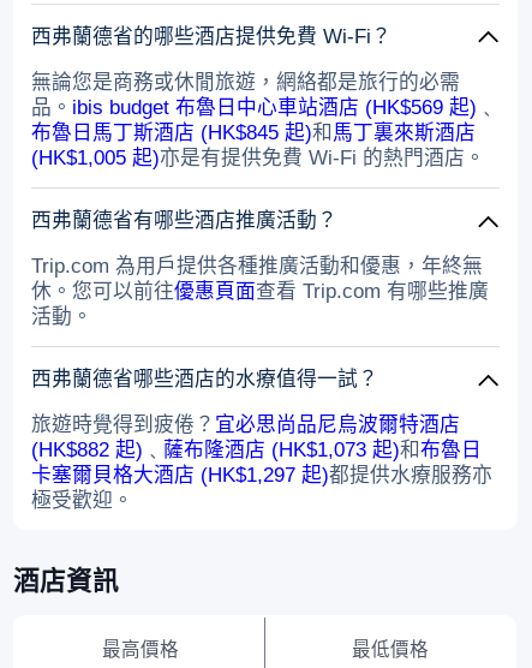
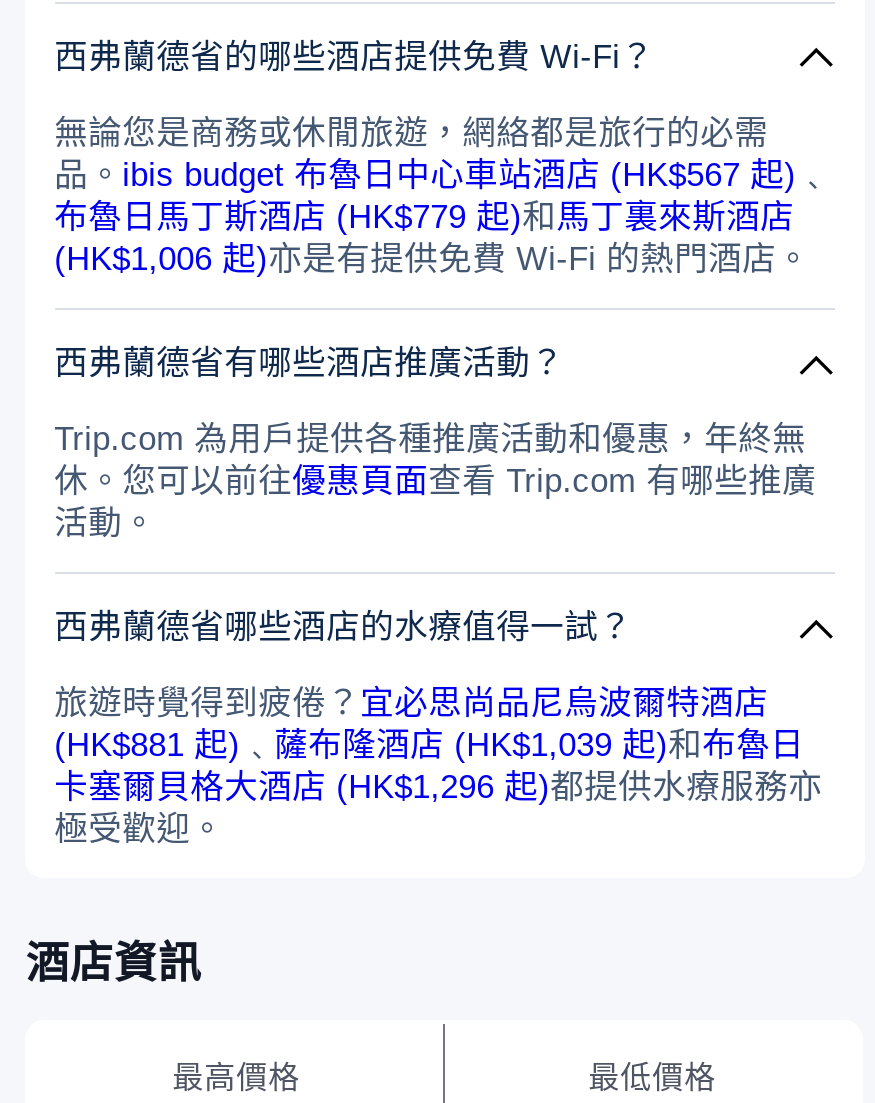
- 品。ibis budget 布魯日中心車站酒店 (HK$569 起) ﹑
+ 品。ibis budget 布魯日中心車站酒店 (HK$567 起) ﹑

- 布魯日馬丁斯酒店 (HK$845 起)和馬丁裏來斯酒店
+ 布魯日馬丁斯酒店 (HK$779 起)和馬丁裏來斯酒店

- (HK$1,005 起)亦是有提供免費 Wi-Fi 的熱門酒店。
+ (HK$1,006 起)亦是有提供免費 Wi-Fi 的熱門酒店。

- (HK$882 起) ﹑薩布隆酒店 (HK$1,073 起)和布魯日
+ (HK$881 起) ﹑薩布隆酒店 (HK$1,039 起)和布魯日

- 卡塞爾貝格大酒店 (HK$1,297 起)都提供水療服務亦
+ 卡塞爾貝格大酒店 (HK$1,296 起)都提供水療服務亦
